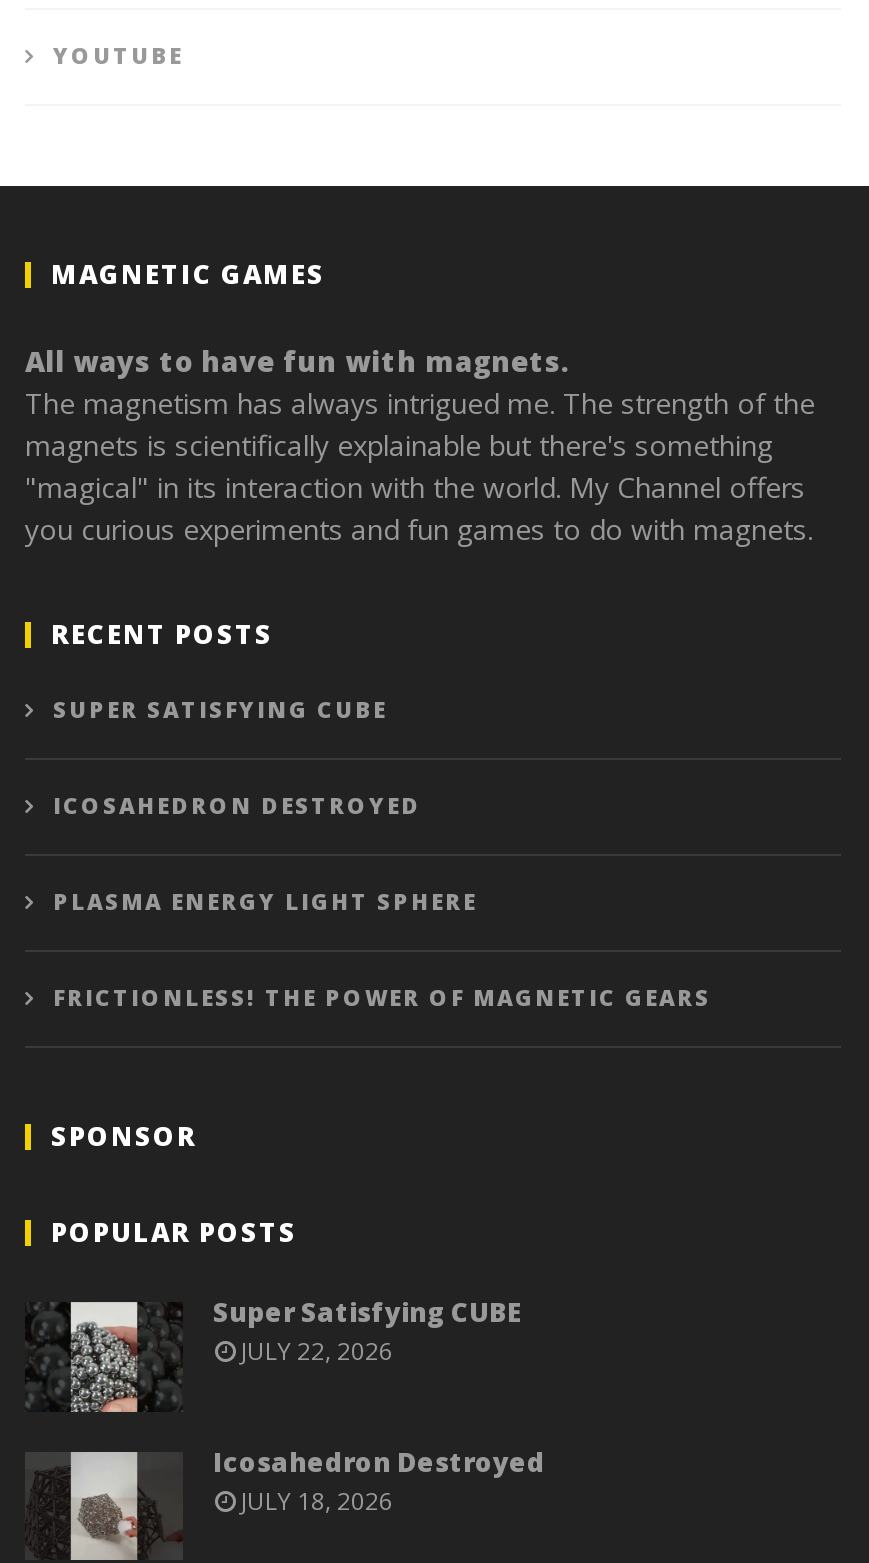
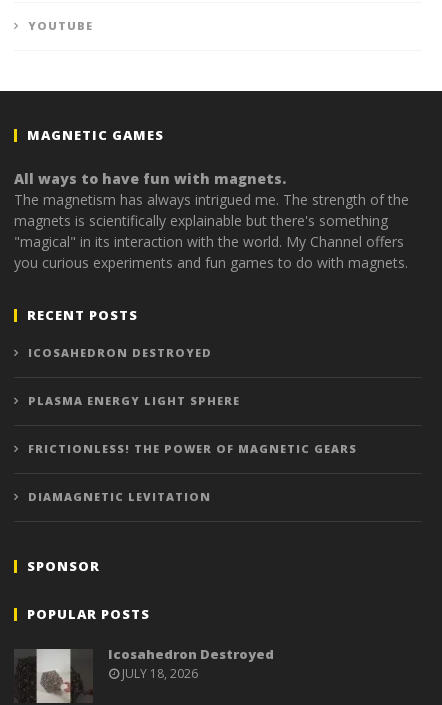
- SUPER SATISFYING CUBE

+ DIAMAGNETIC LEVITATION

- [image]
- Super Satisfying CUBE
- JULY 22, 2026
